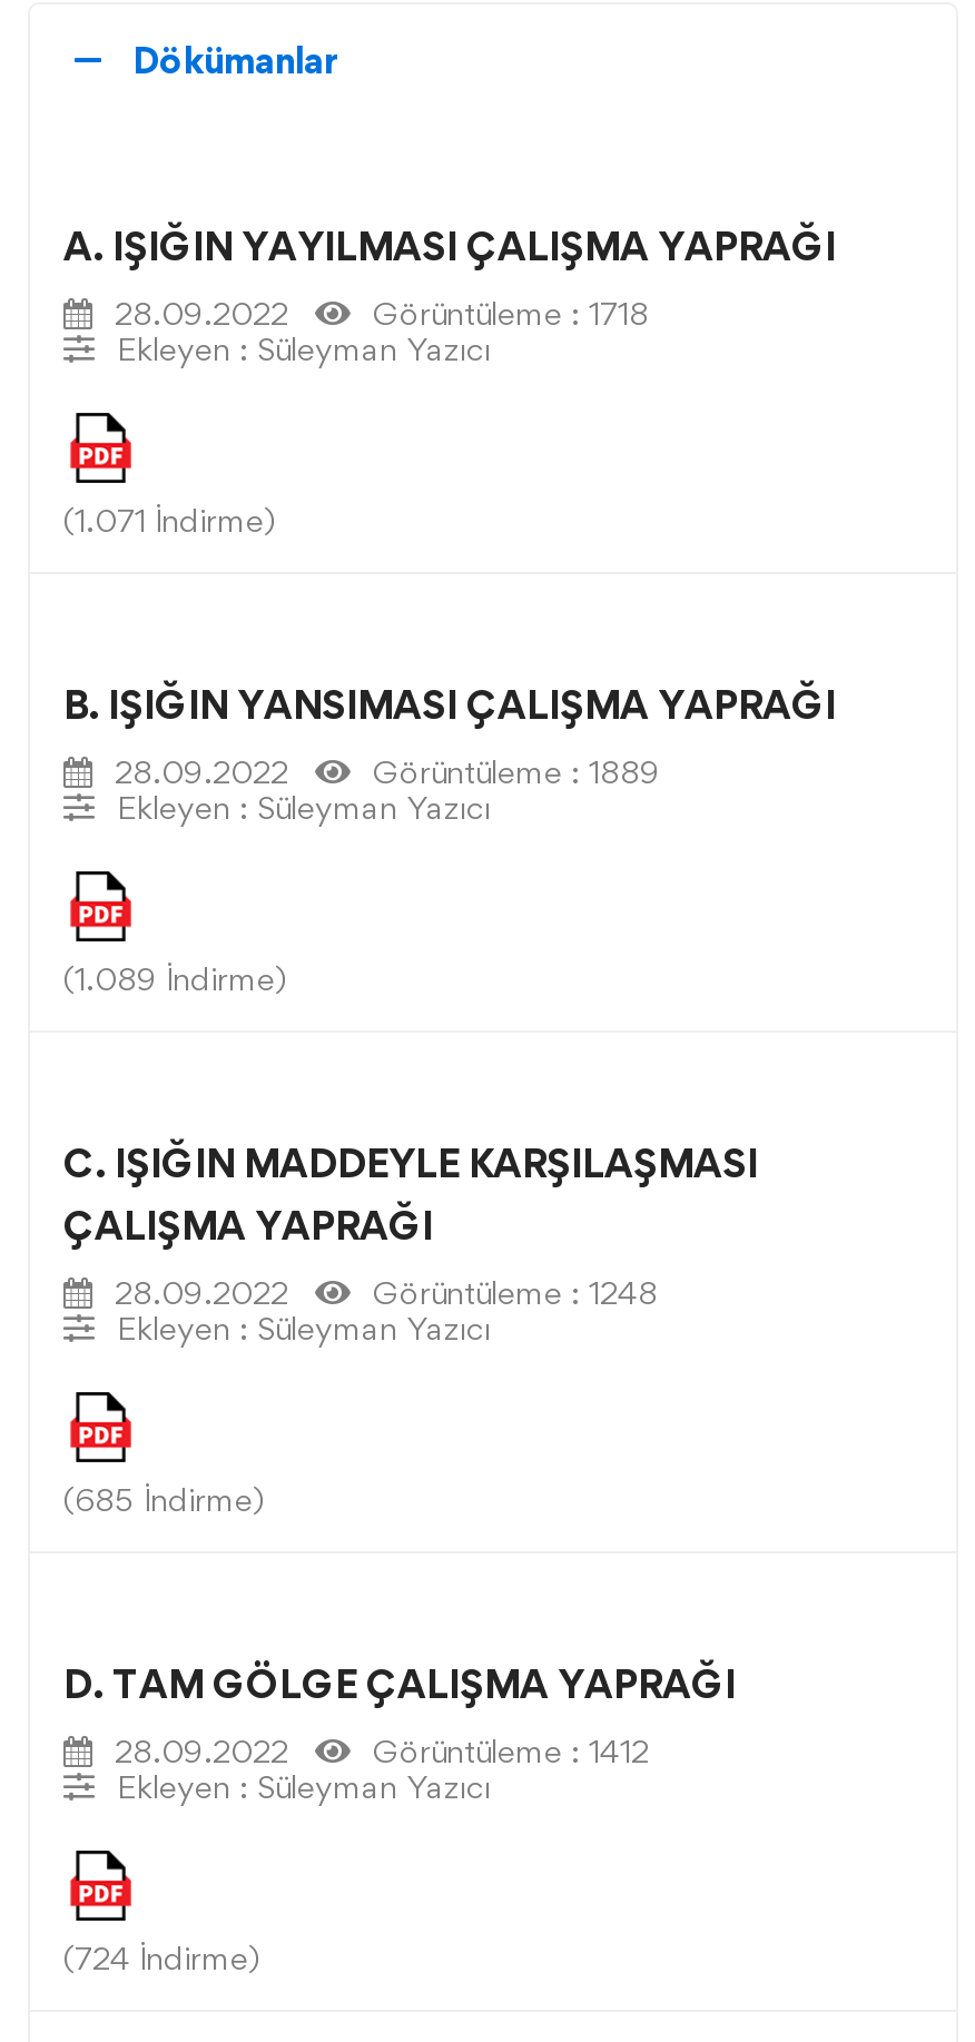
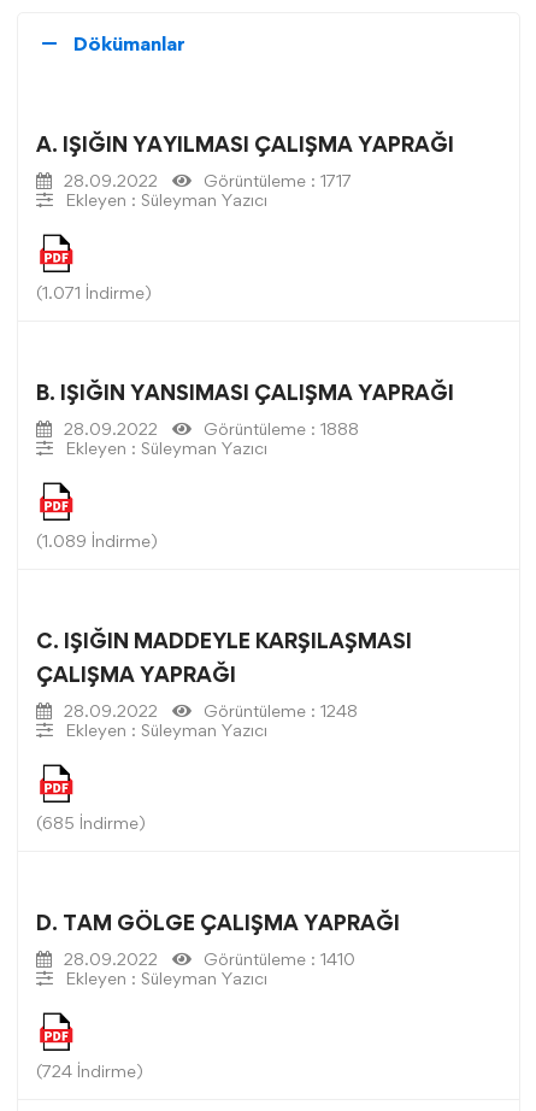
- 28.09.2022 Görüntüleme : 1718
+ 28.09.2022 Görüntüleme : 1717

- 28.09.2022 Görüntüleme : 1889
+ 28.09.2022 Görüntüleme : 1888

- 28.09.2022 Görüntüleme : 1412
+ 28.09.2022 Görüntüleme : 1410
